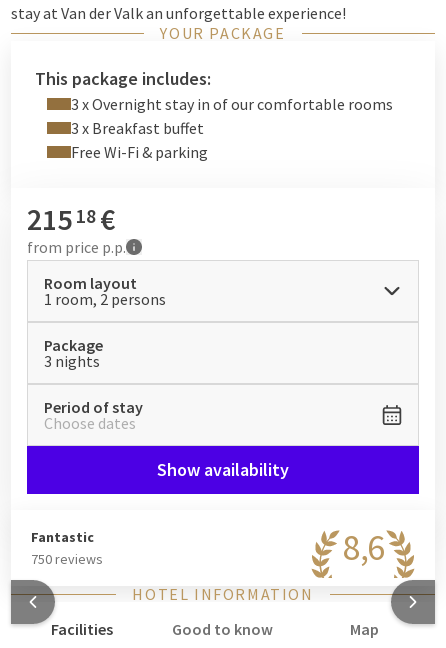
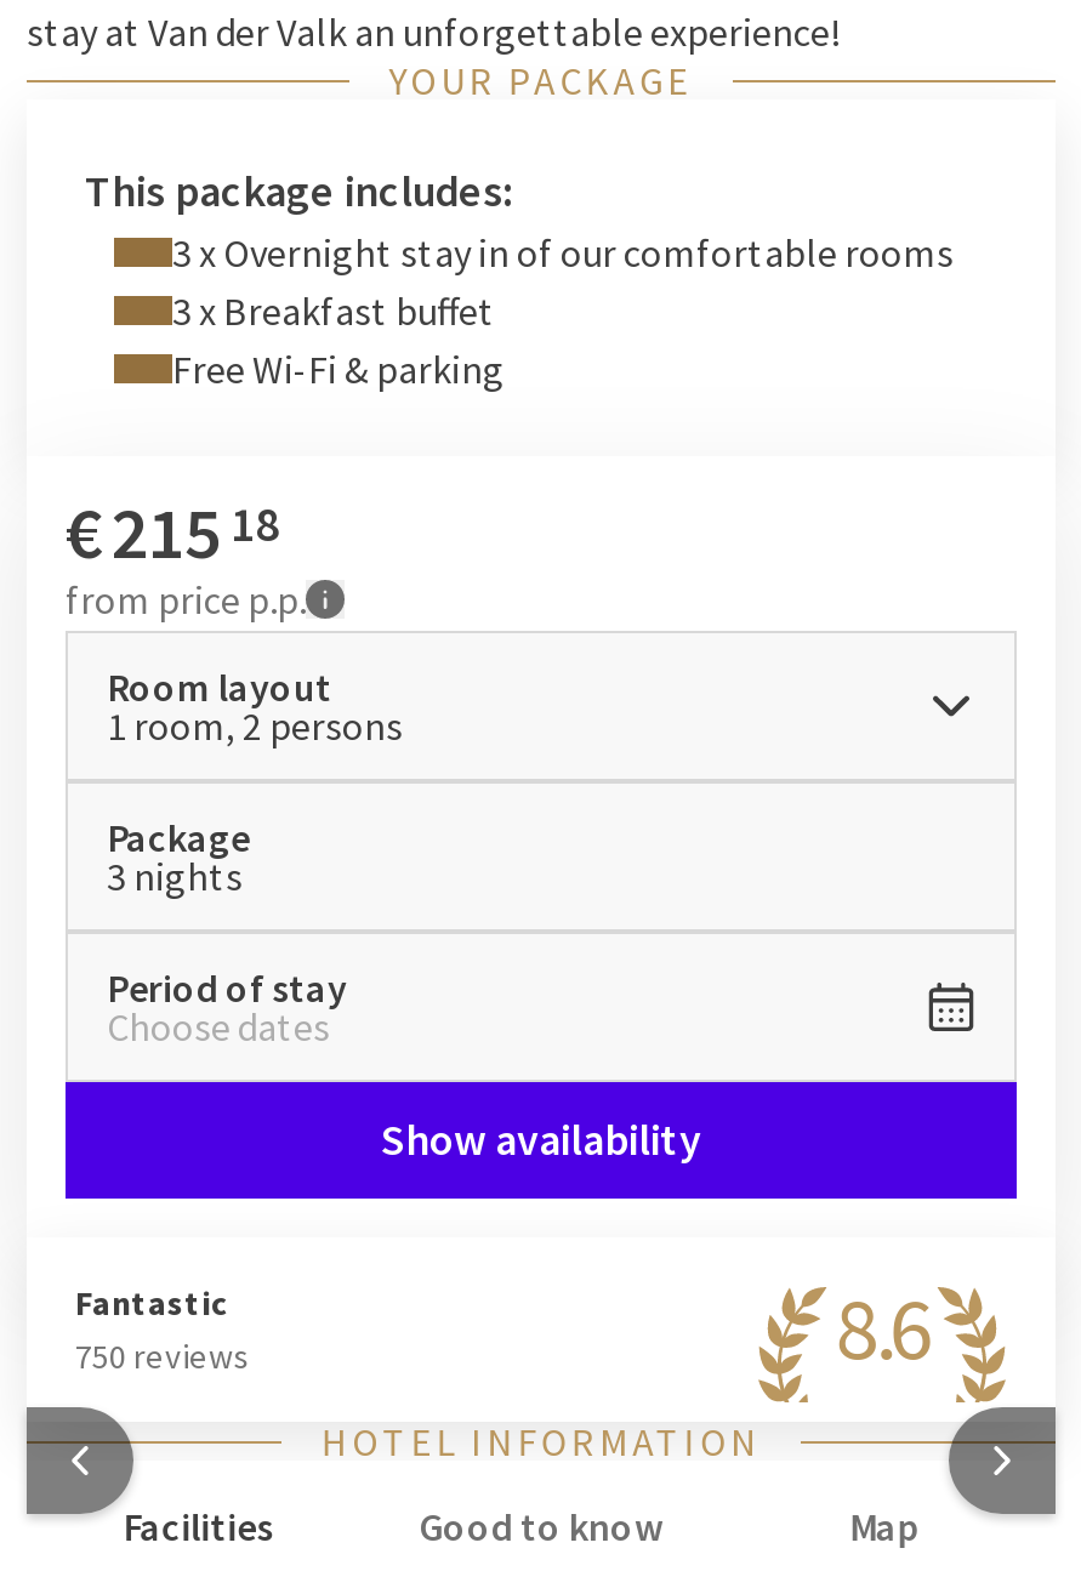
- 215 18 €
+ € 215 18

- 8,6
+ 8.6
